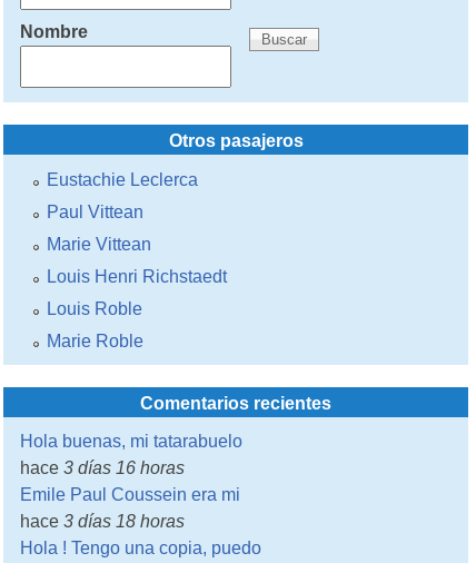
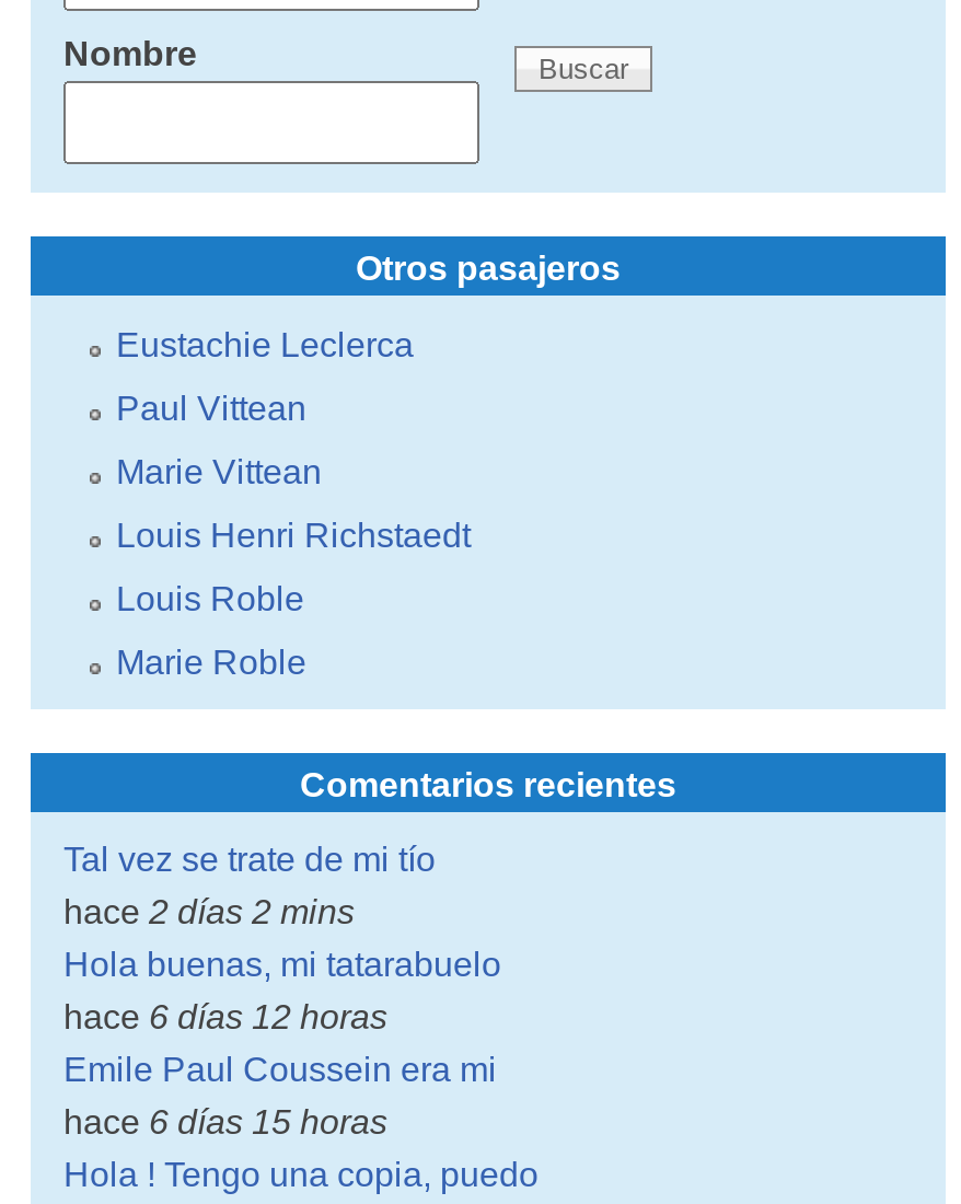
+ Tal vez se trate de mi tío
+ hace 2 días 2 mins

- hace 3 días 16 horas
+ hace 6 días 12 horas

- hace 3 días 18 horas
+ hace 6 días 15 horas
